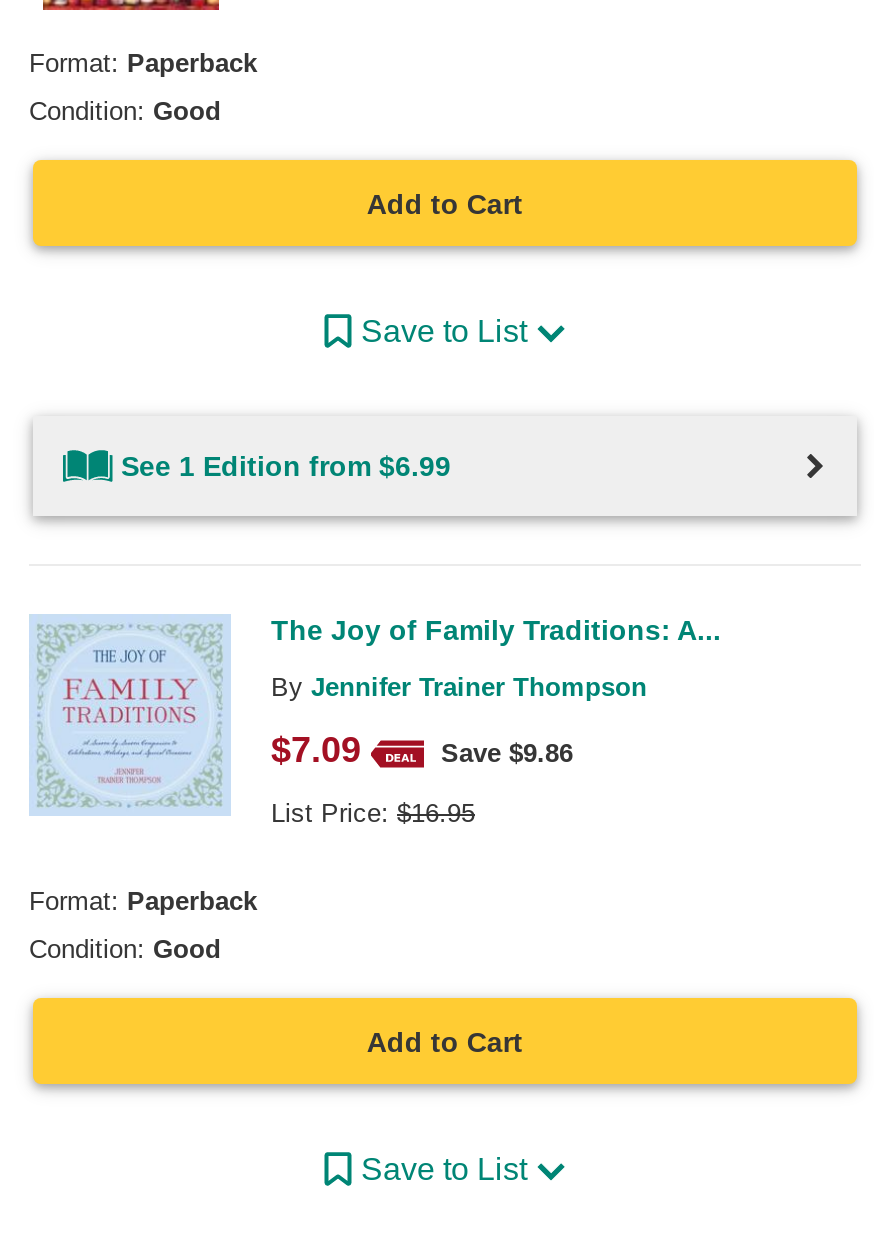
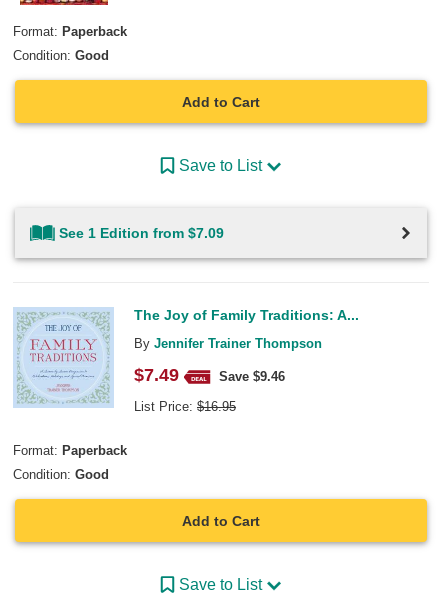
- See 1 Edition from $6.99
+ See 1 Edition from $7.09

- $7.09
+ $7.49

- Save $9.86
+ Save $9.46
